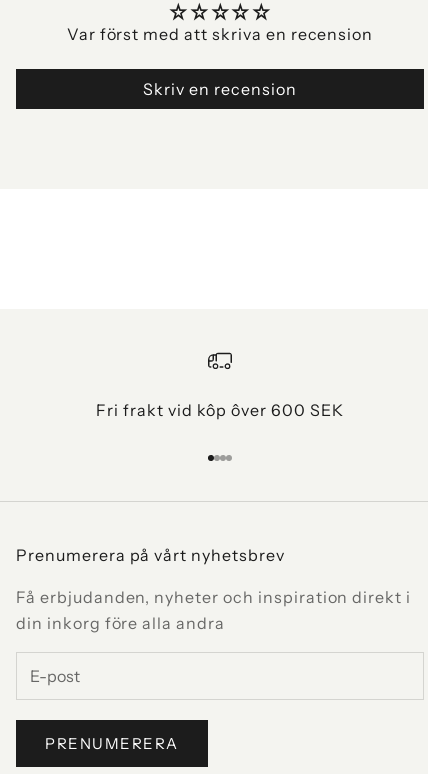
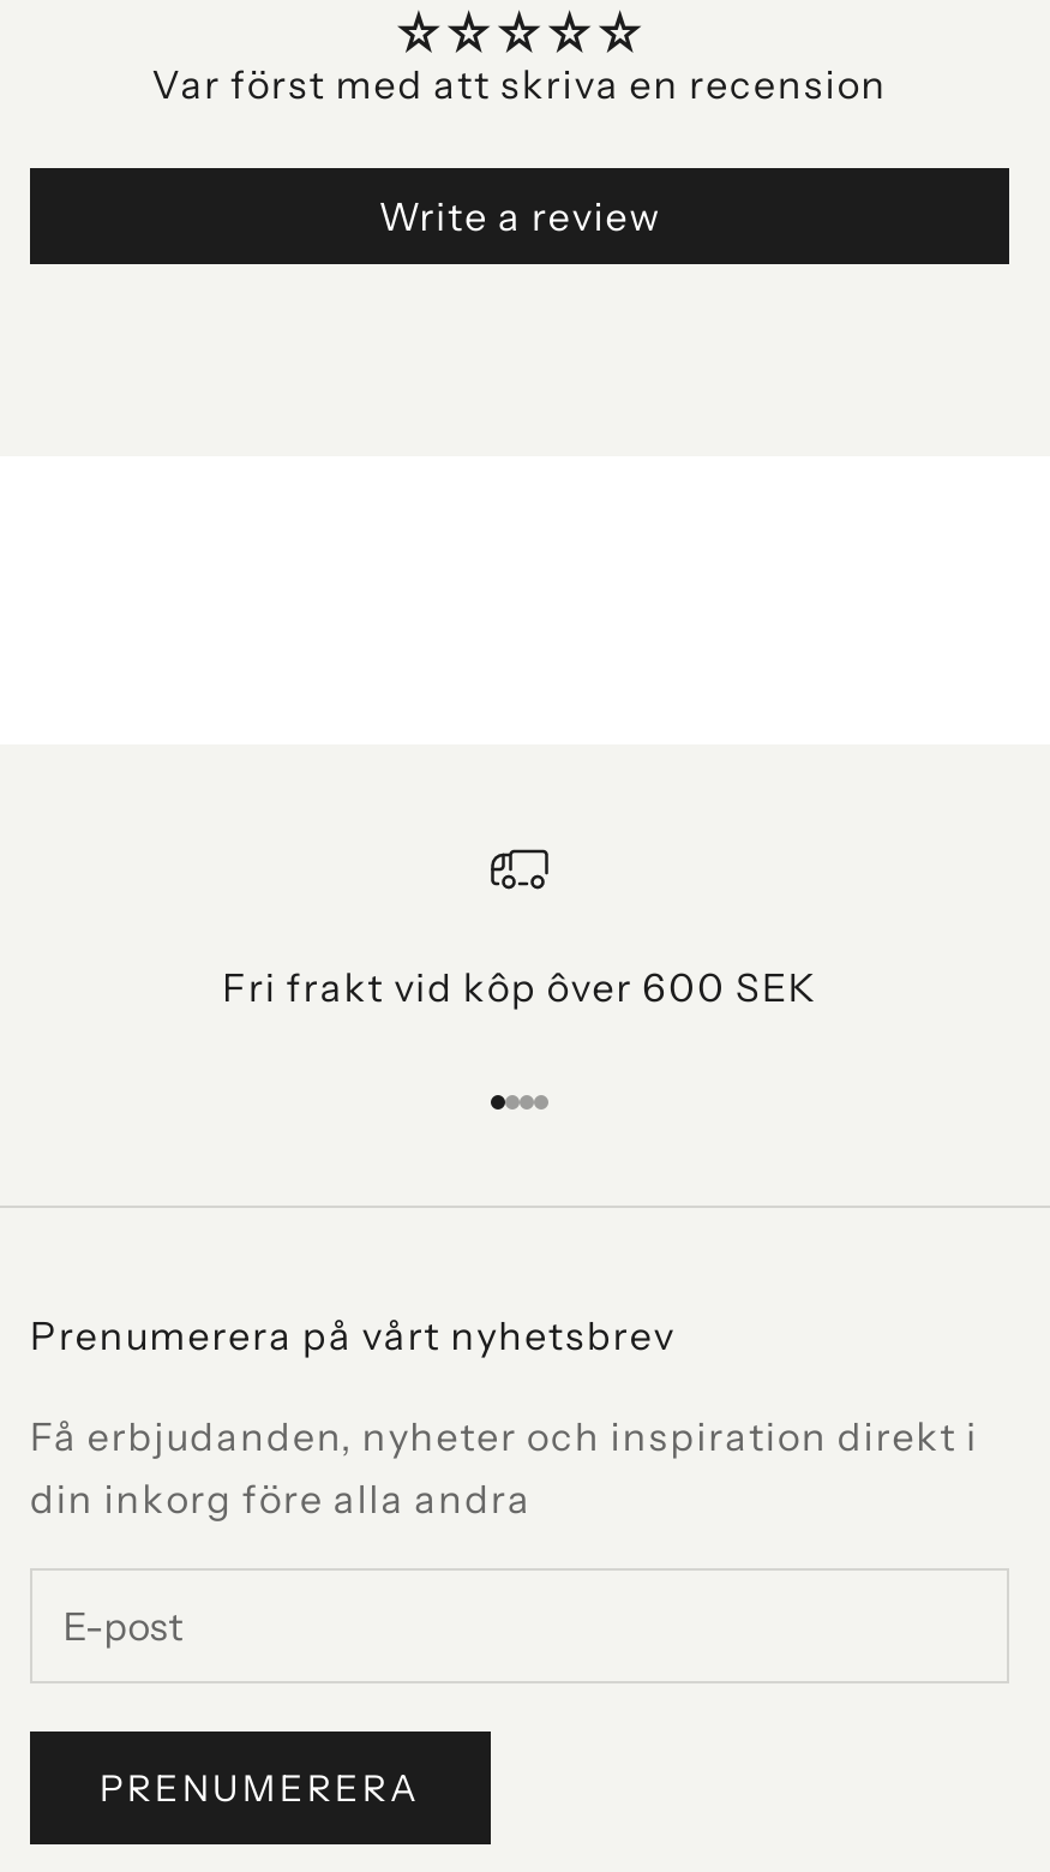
- Skriv en recension
+ Write a review
